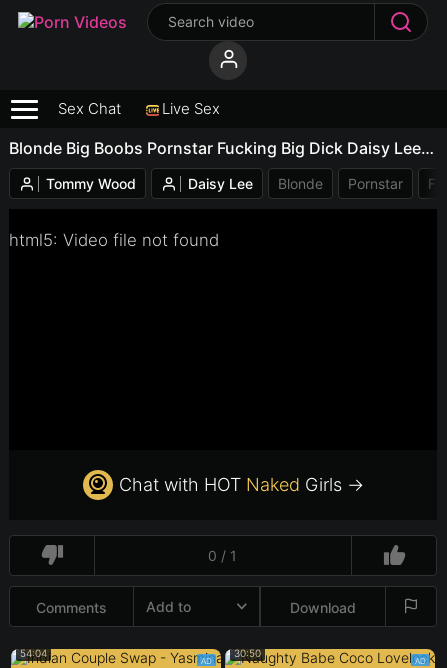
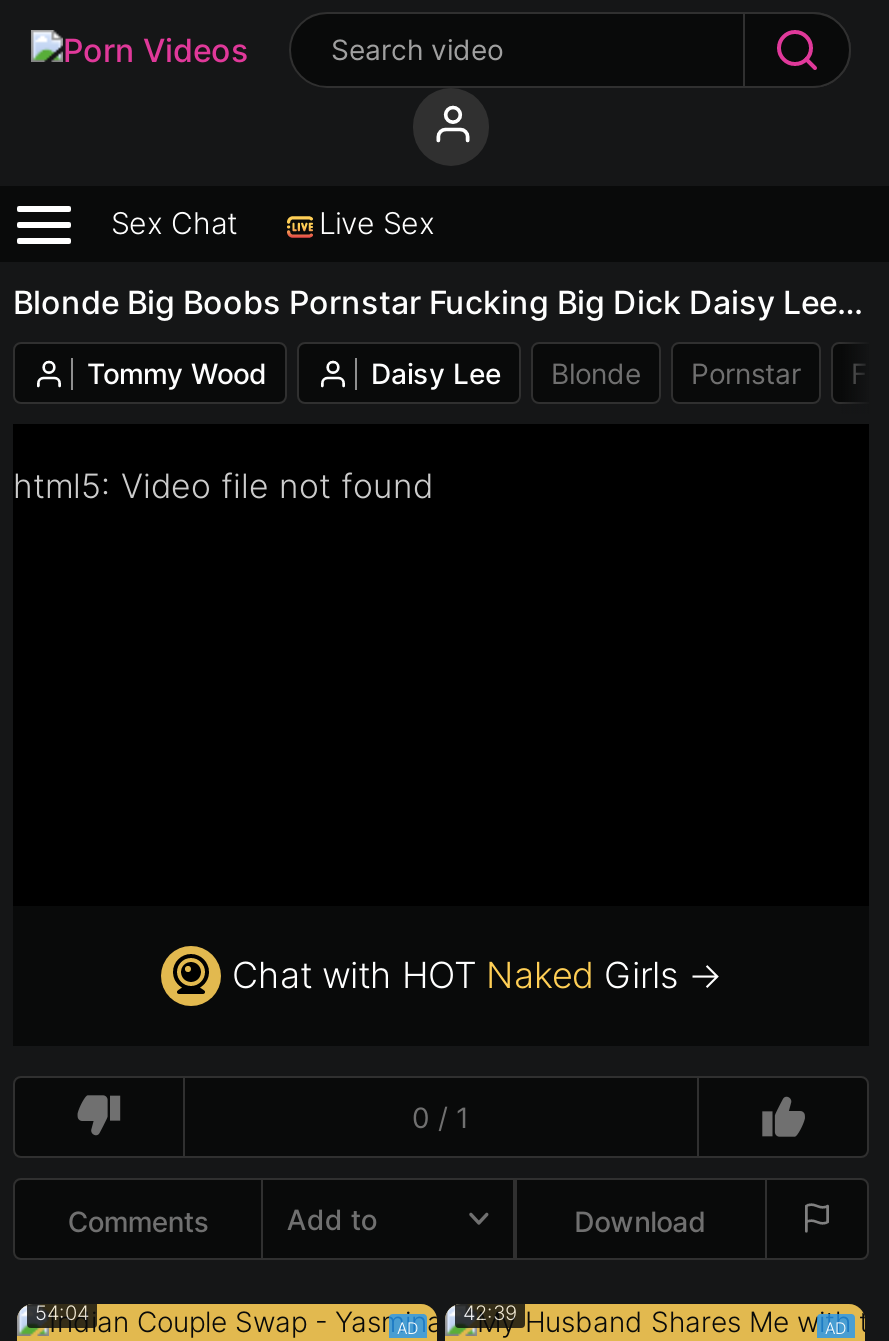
- 30:50
+ 42:39
